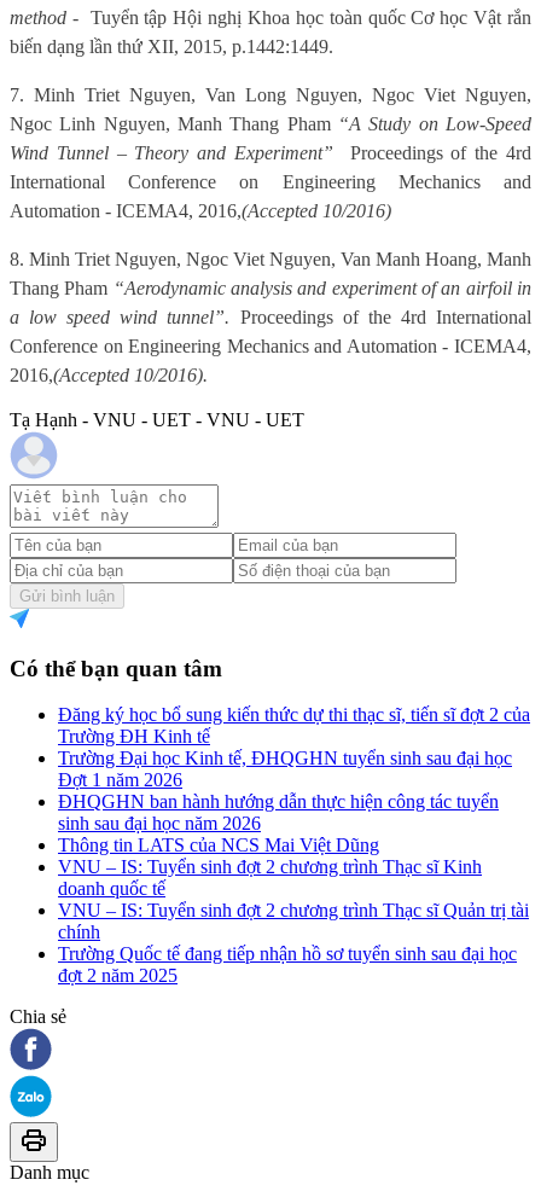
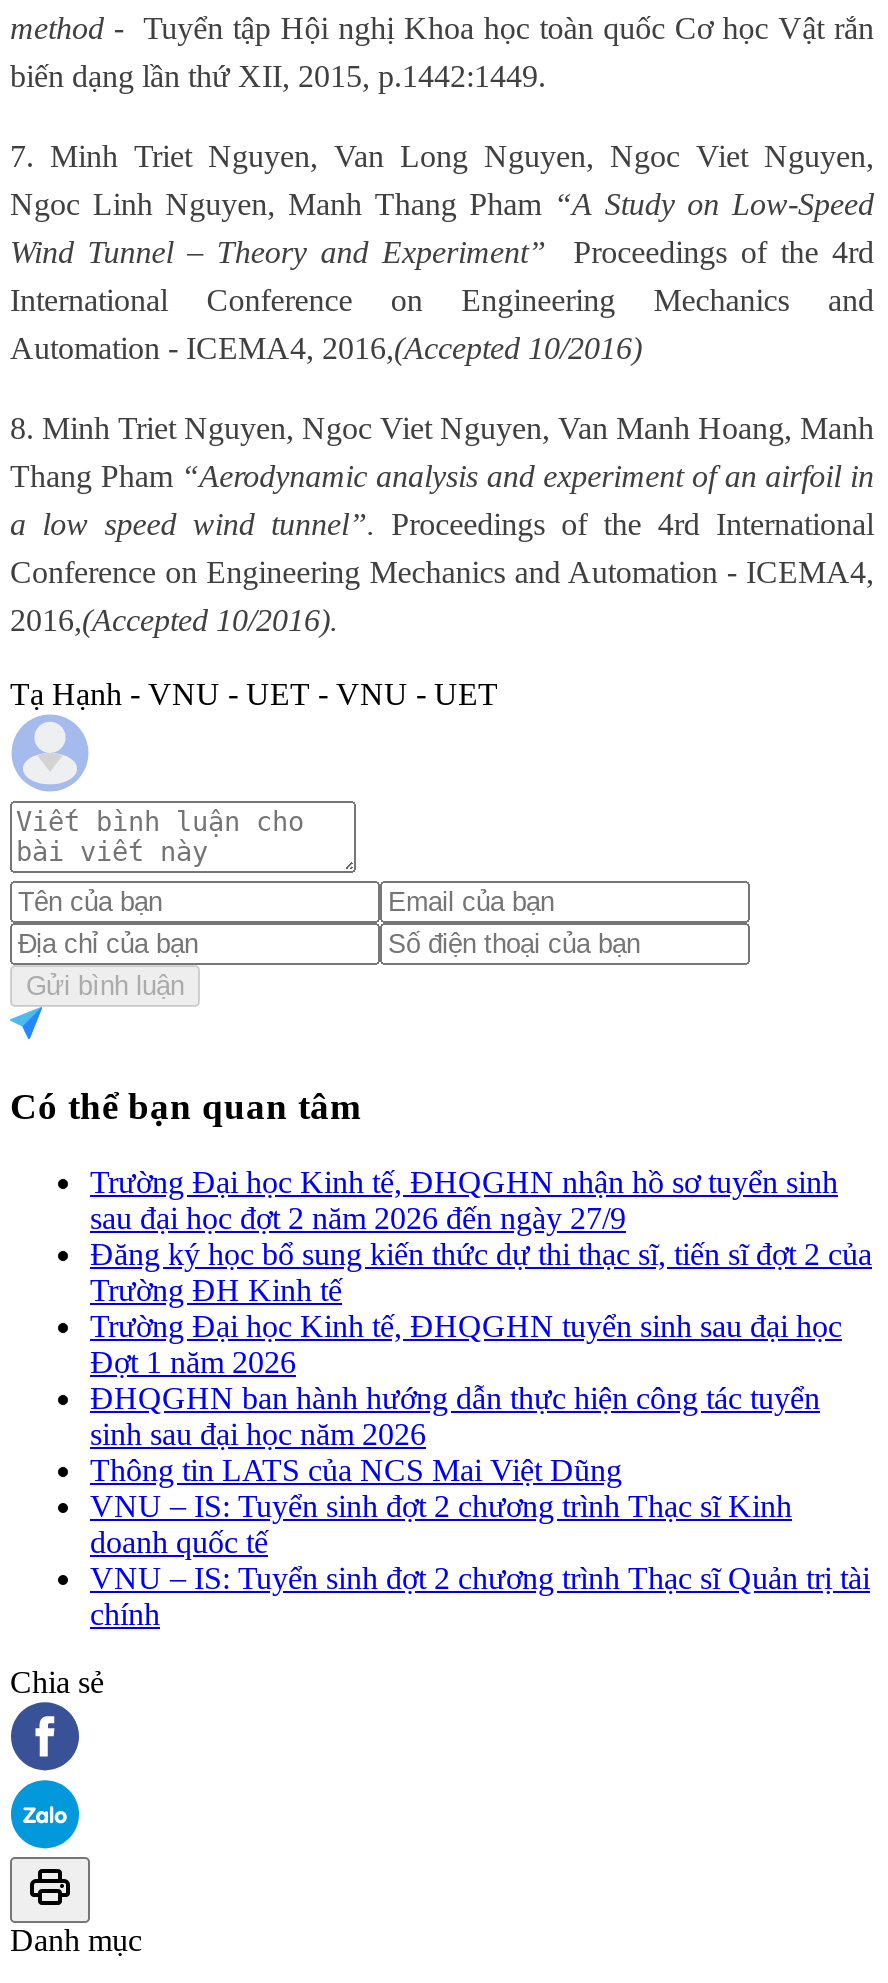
+ Trường Đại học Kinh tế, ĐHQGHN nhận hồ sơ tuyển sinh
+ sau đại học đợt 2 năm 2026 đến ngày 27/9

moved down: Đăng ký học bổ sung kiến thức dự thi thạc sĩ, tiến sĩ đợt 2 của | Trường ĐH Kinh tế | Trường Đại học Kinh tế, ĐHQGHN tuyển sinh sau đại học | ... | VNU – IS: Tuyển sinh đợt 2 chương trình Thạc sĩ Quản trị tài | chính

- Trường Quốc tế đang tiếp nhận hồ sơ tuyển sinh sau đại học
- đợt 2 năm 2025
